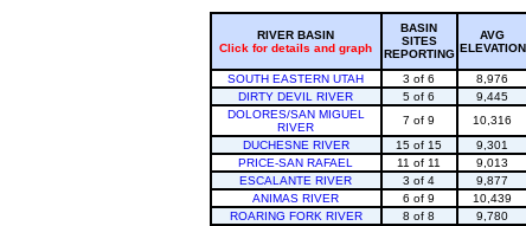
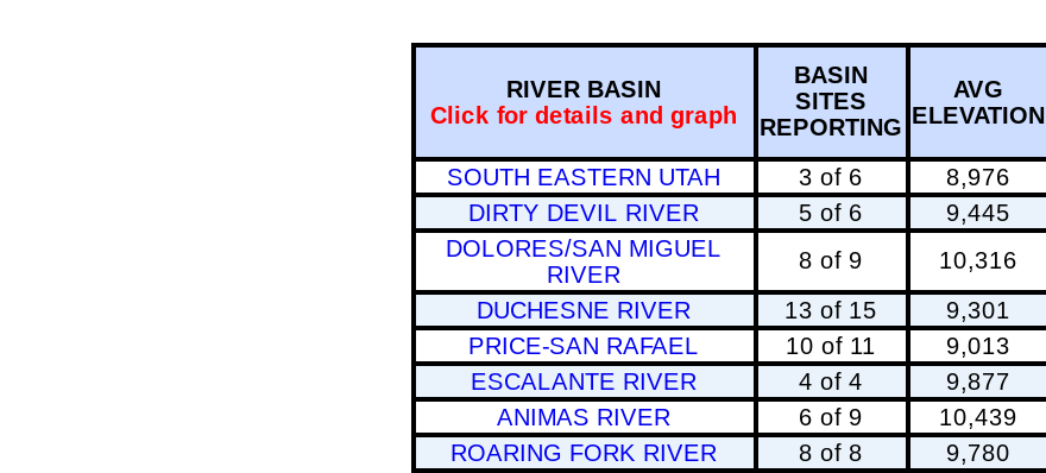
- 7 of 9
+ 8 of 9

- 15 of 15
+ 13 of 15

- 11 of 11
+ 10 of 11

- 3 of 4
+ 4 of 4
